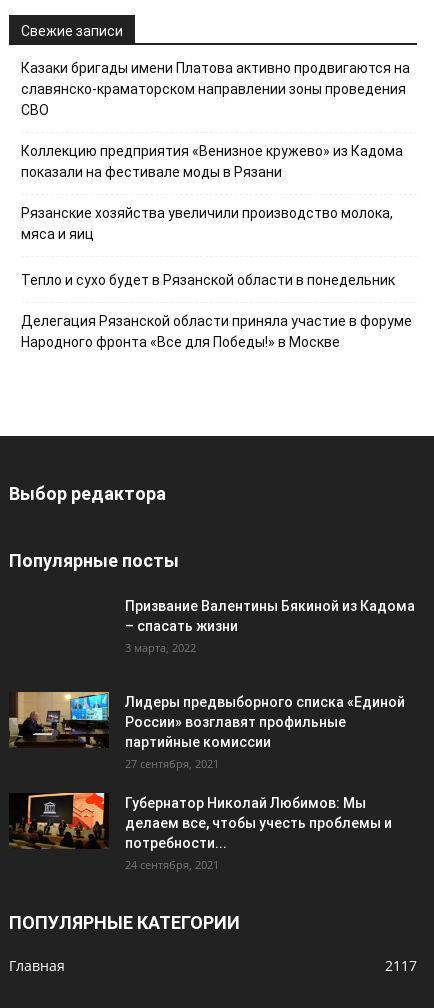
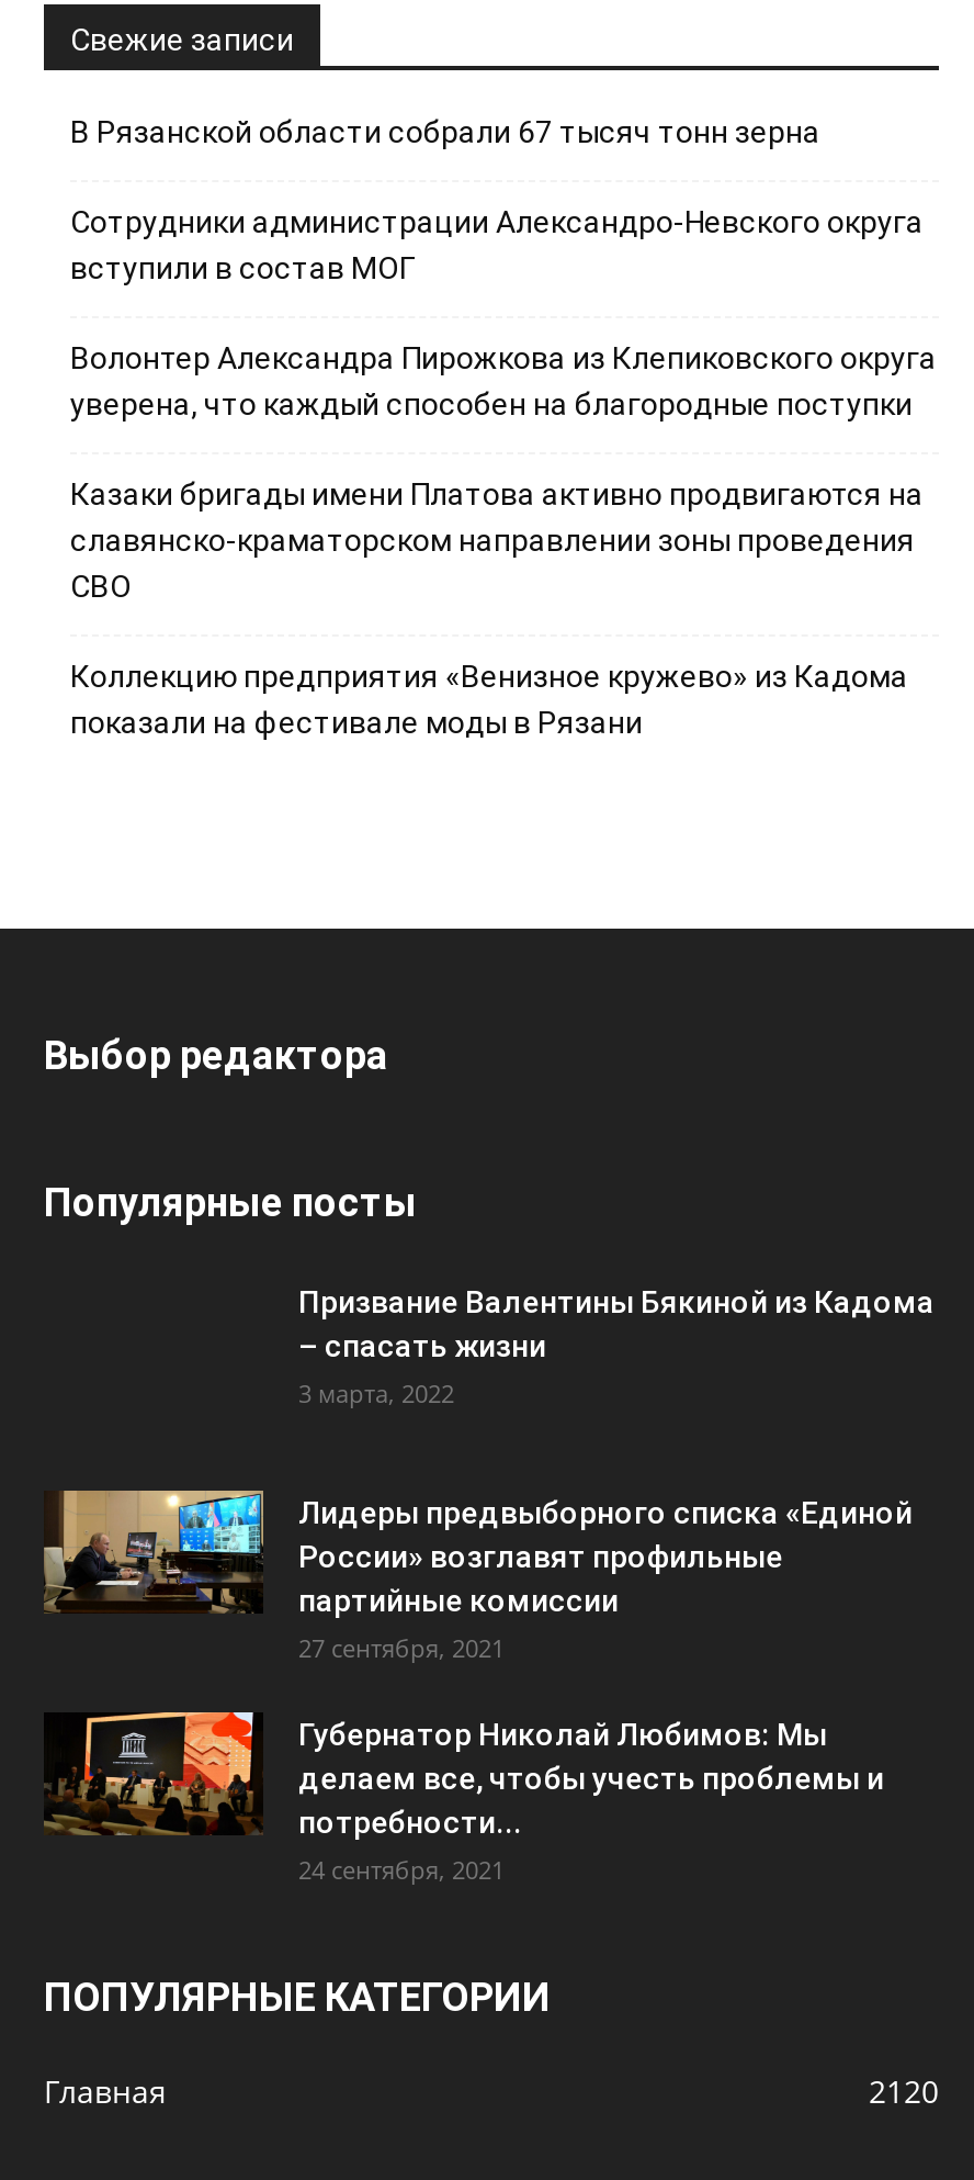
+ В Рязанской области собрали 67 тысяч тонн зерна
+ Сотрудники администрации Александро-Невского округа
+ вступили в состав МОГ
+ Волонтер Александра Пирожкова из Клепиковского округа
+ уверена, что каждый способен на благородные поступки

moved down: Казаки бригады имени Платова активно продвигаются на | славянско-краматорском направлении зоны проведения | СВО | Коллекцию предприятия «Венизное кружево» из Кадома | показали на фестивале моды в Рязани

- Рязанские хозяйства увеличили производство молока,
- мяса и яиц
- Тепло и сухо будет в Рязанской области в понедельник
- Делегация Рязанской области приняла участие в форуме
- Народного фронта «Все для Победы!» в Москве

- 2117
+ 2120
